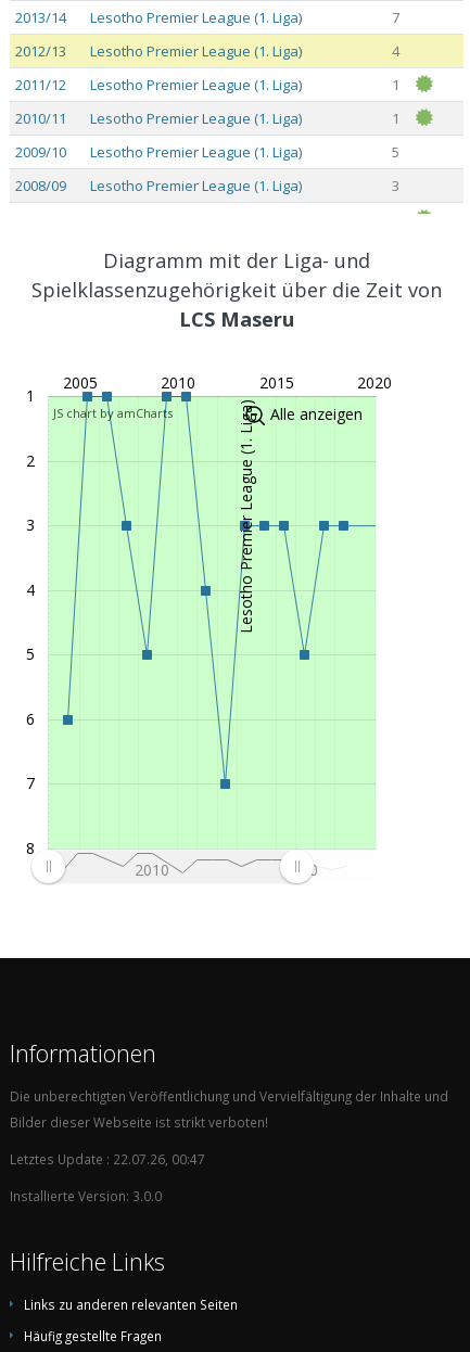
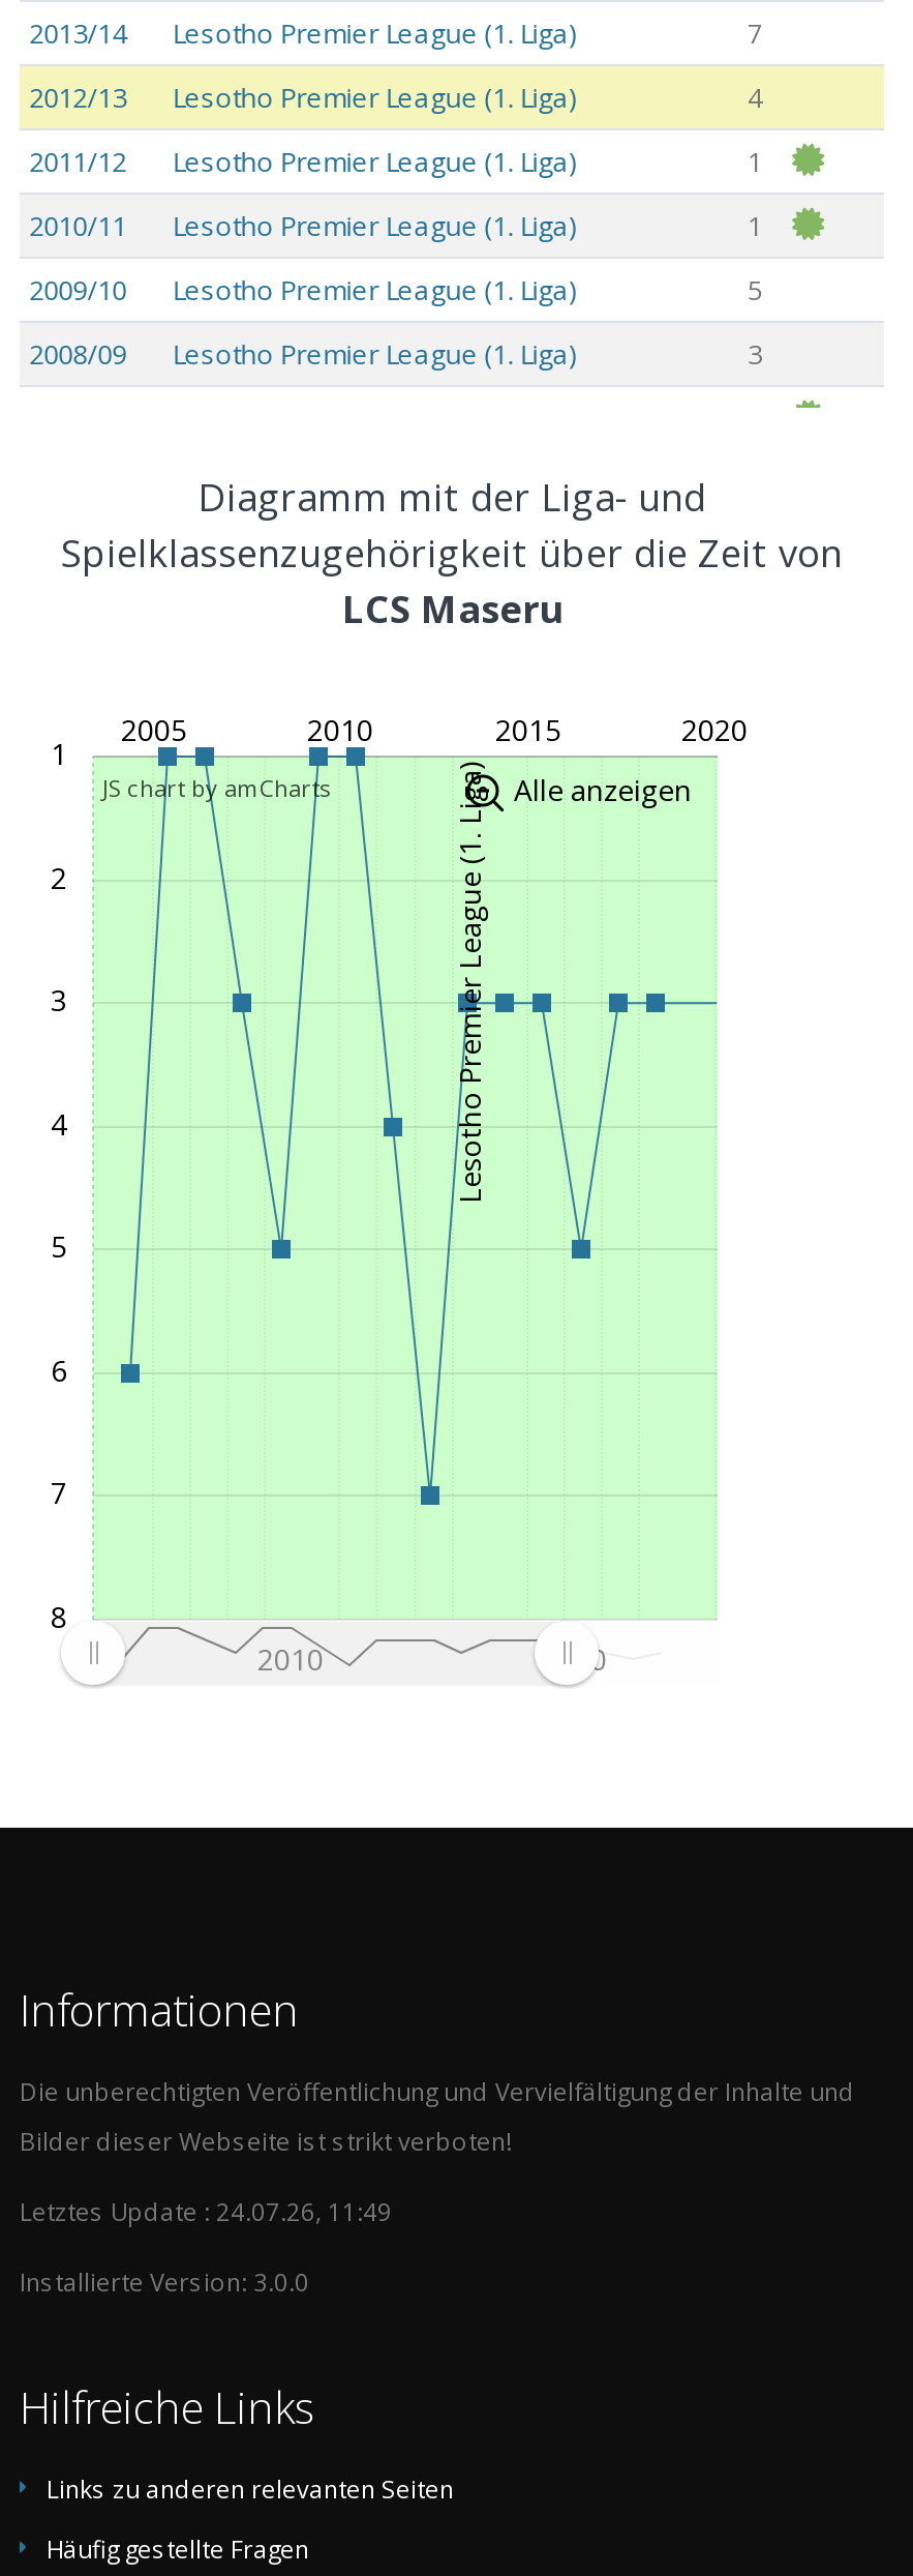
- Letztes Update : 22.07.26, 00:47
+ Letztes Update : 24.07.26, 11:49
